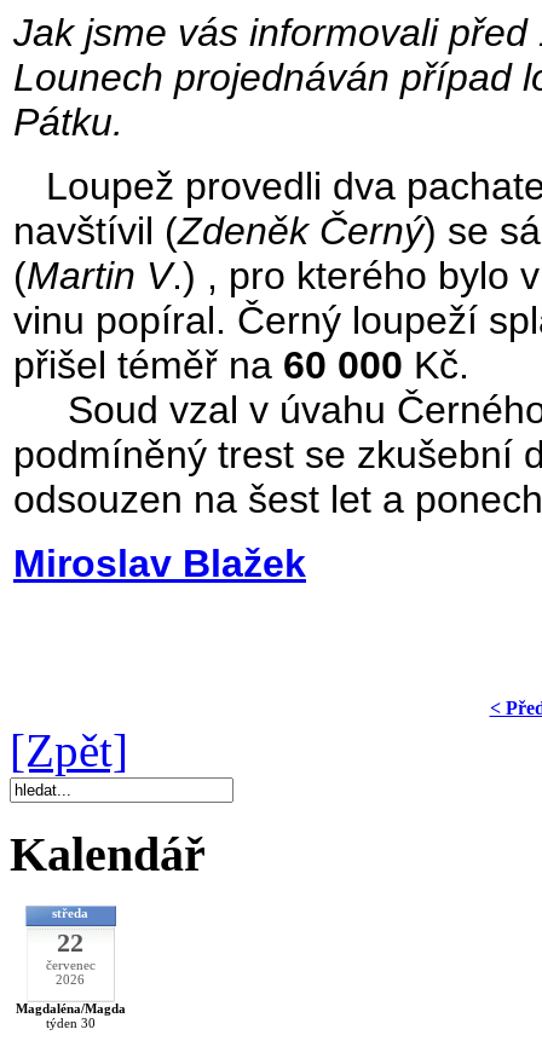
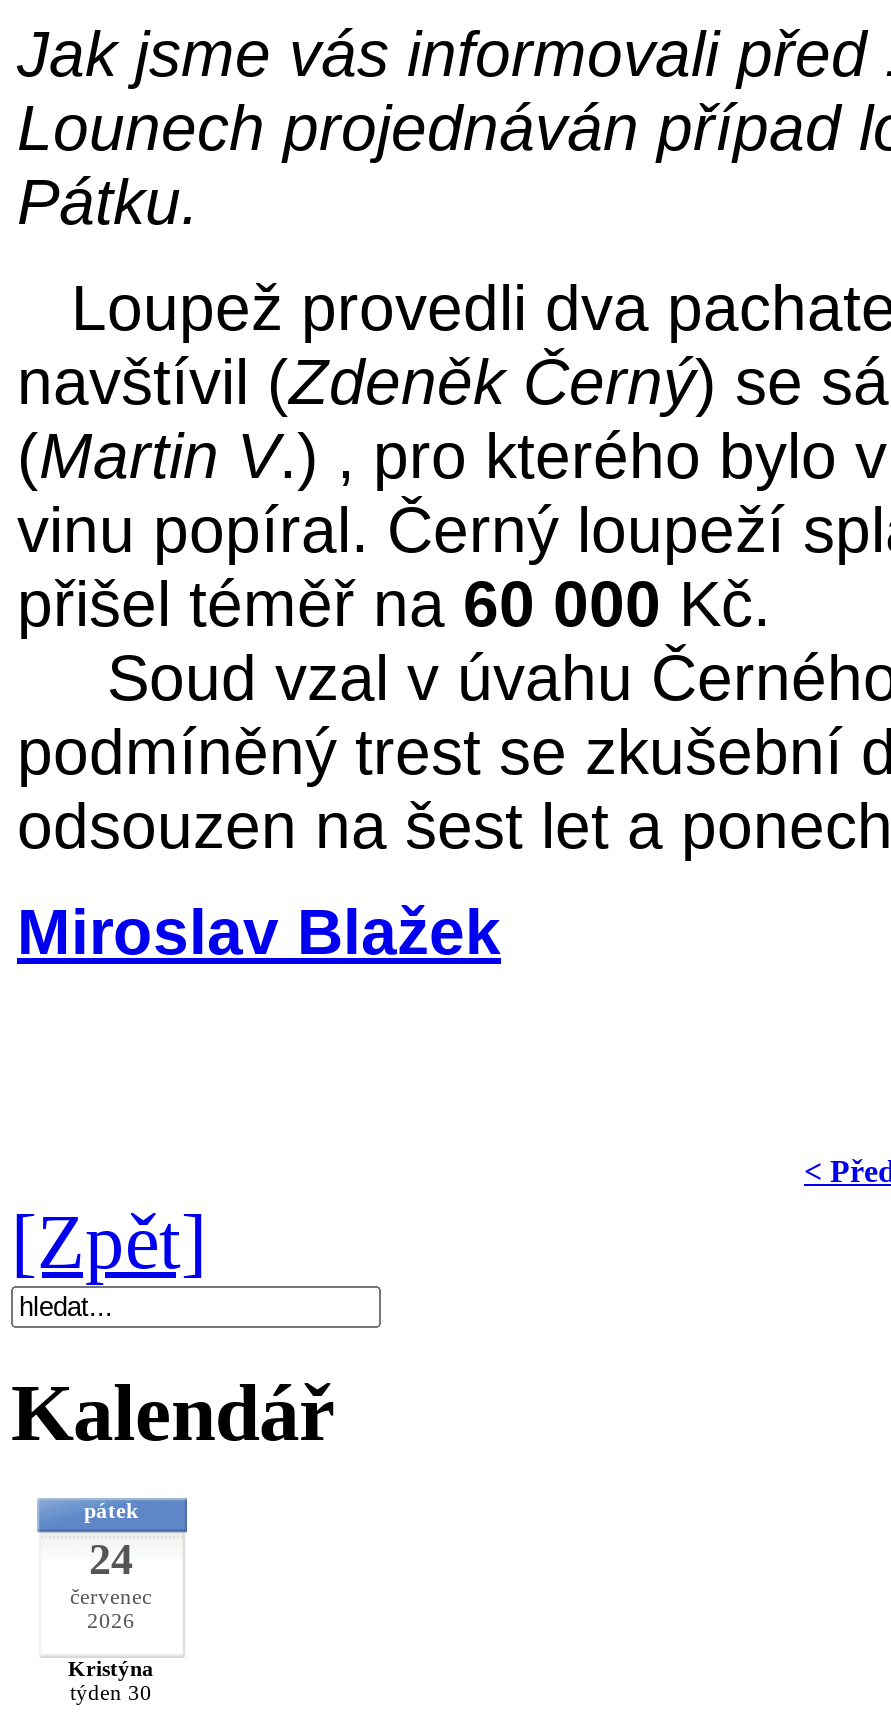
- středa
- 22
+ pátek
+ 24

- Magdaléna/Magda
+ Kristýna
